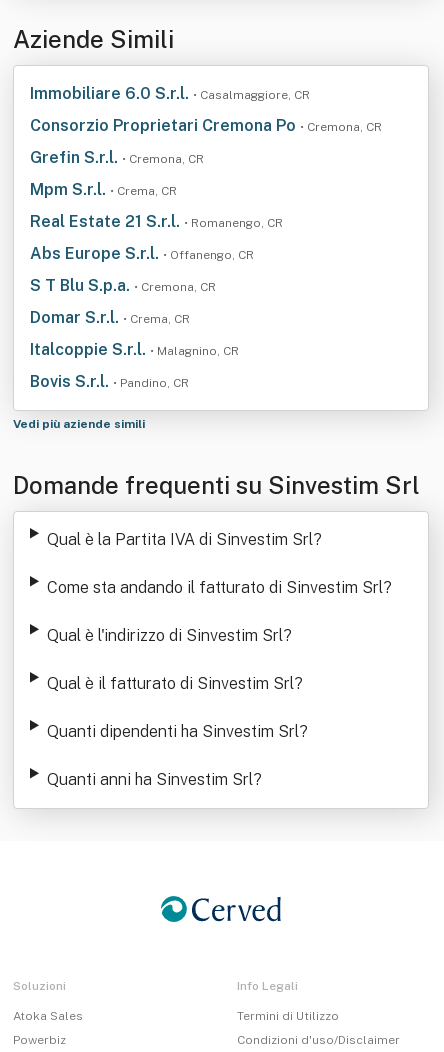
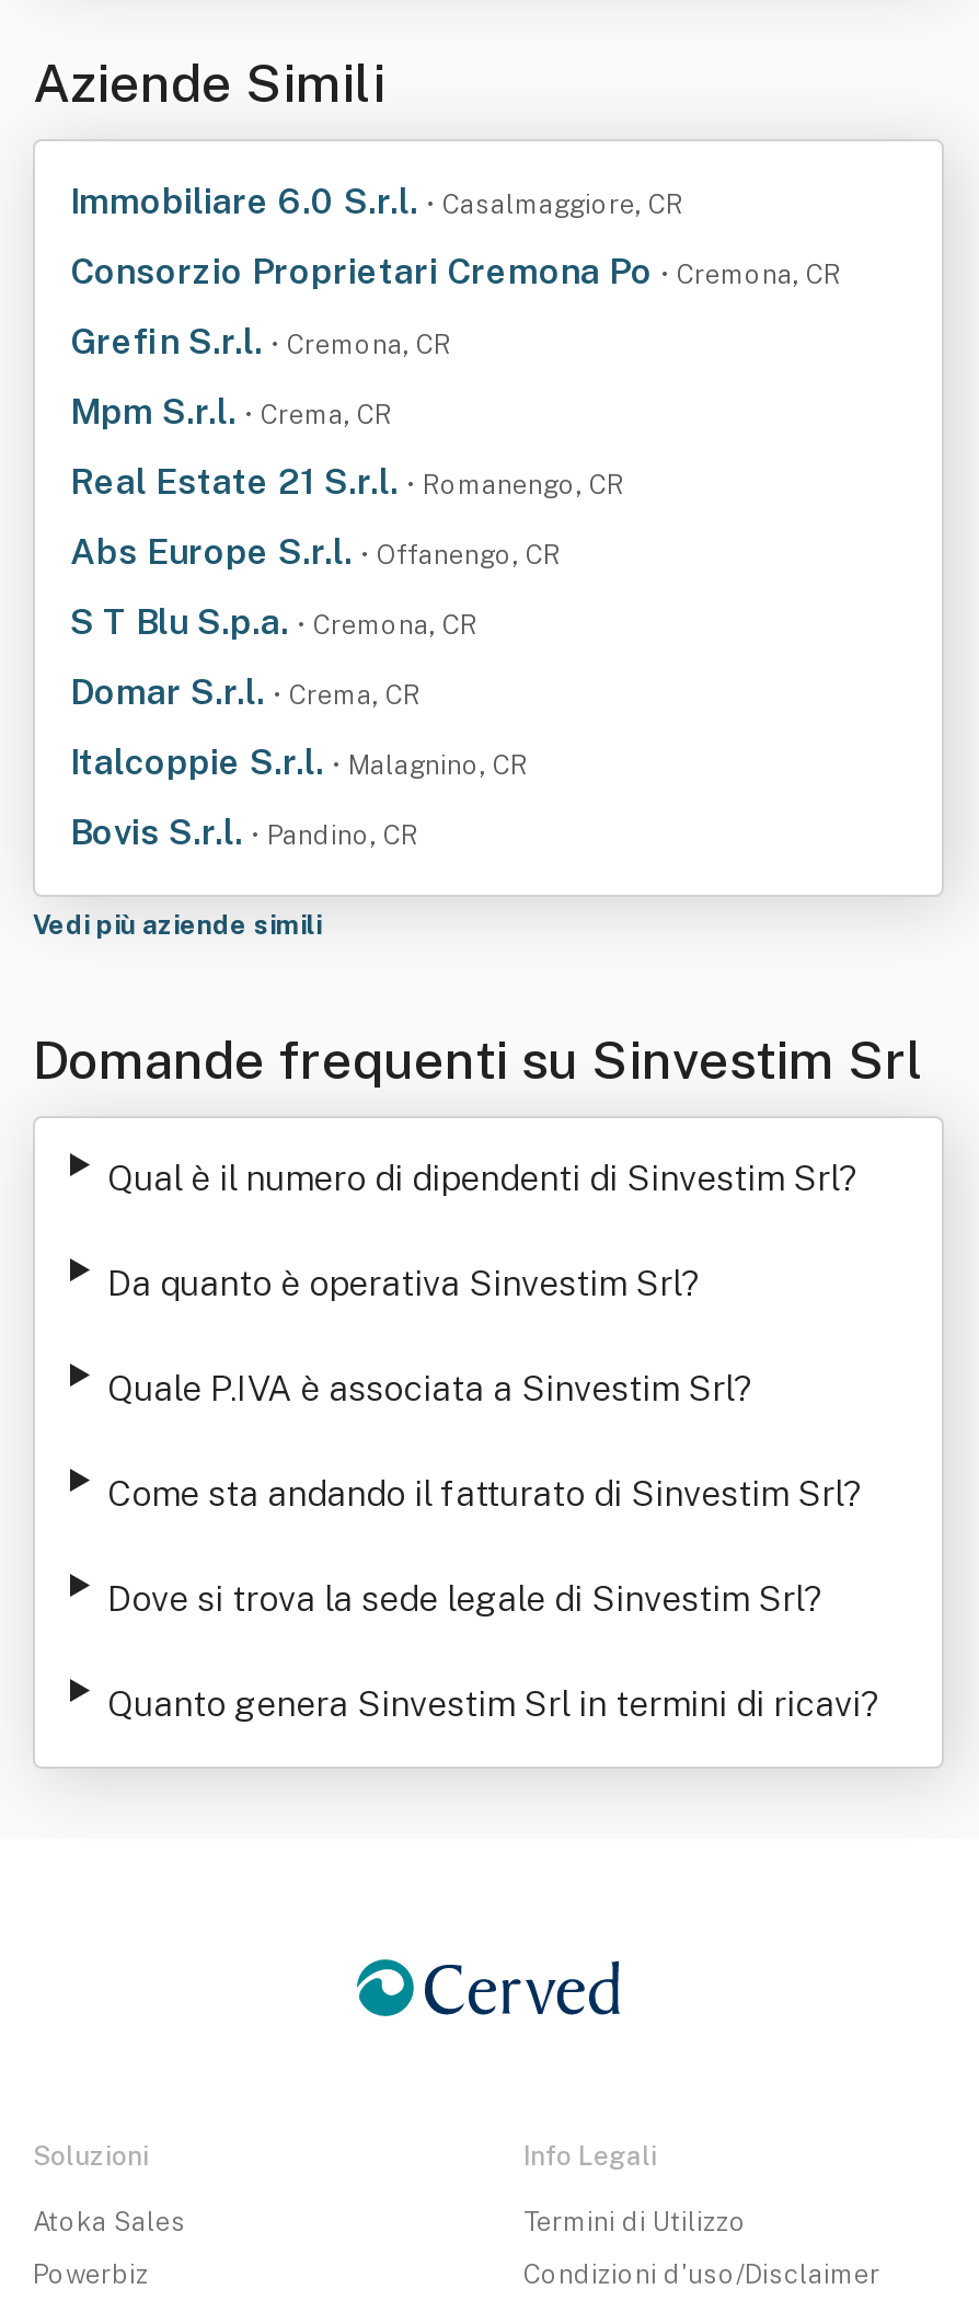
- Qual è la Partita IVA di Sinvestim Srl?
+ Qual è il numero di dipendenti di Sinvestim Srl?
+ Da quanto è operativa Sinvestim Srl?
+ Quale P.IVA è associata a Sinvestim Srl?

moved down: Come sta andando il fatturato di Sinvestim Srl?

- Qual è l'indirizzo di Sinvestim Srl?
- Qual è il fatturato di Sinvestim Srl?
- Quanti dipendenti ha Sinvestim Srl?
- Quanti anni ha Sinvestim Srl?
+ Dove si trova la sede legale di Sinvestim Srl?
+ Quanto genera Sinvestim Srl in termini di ricavi?
